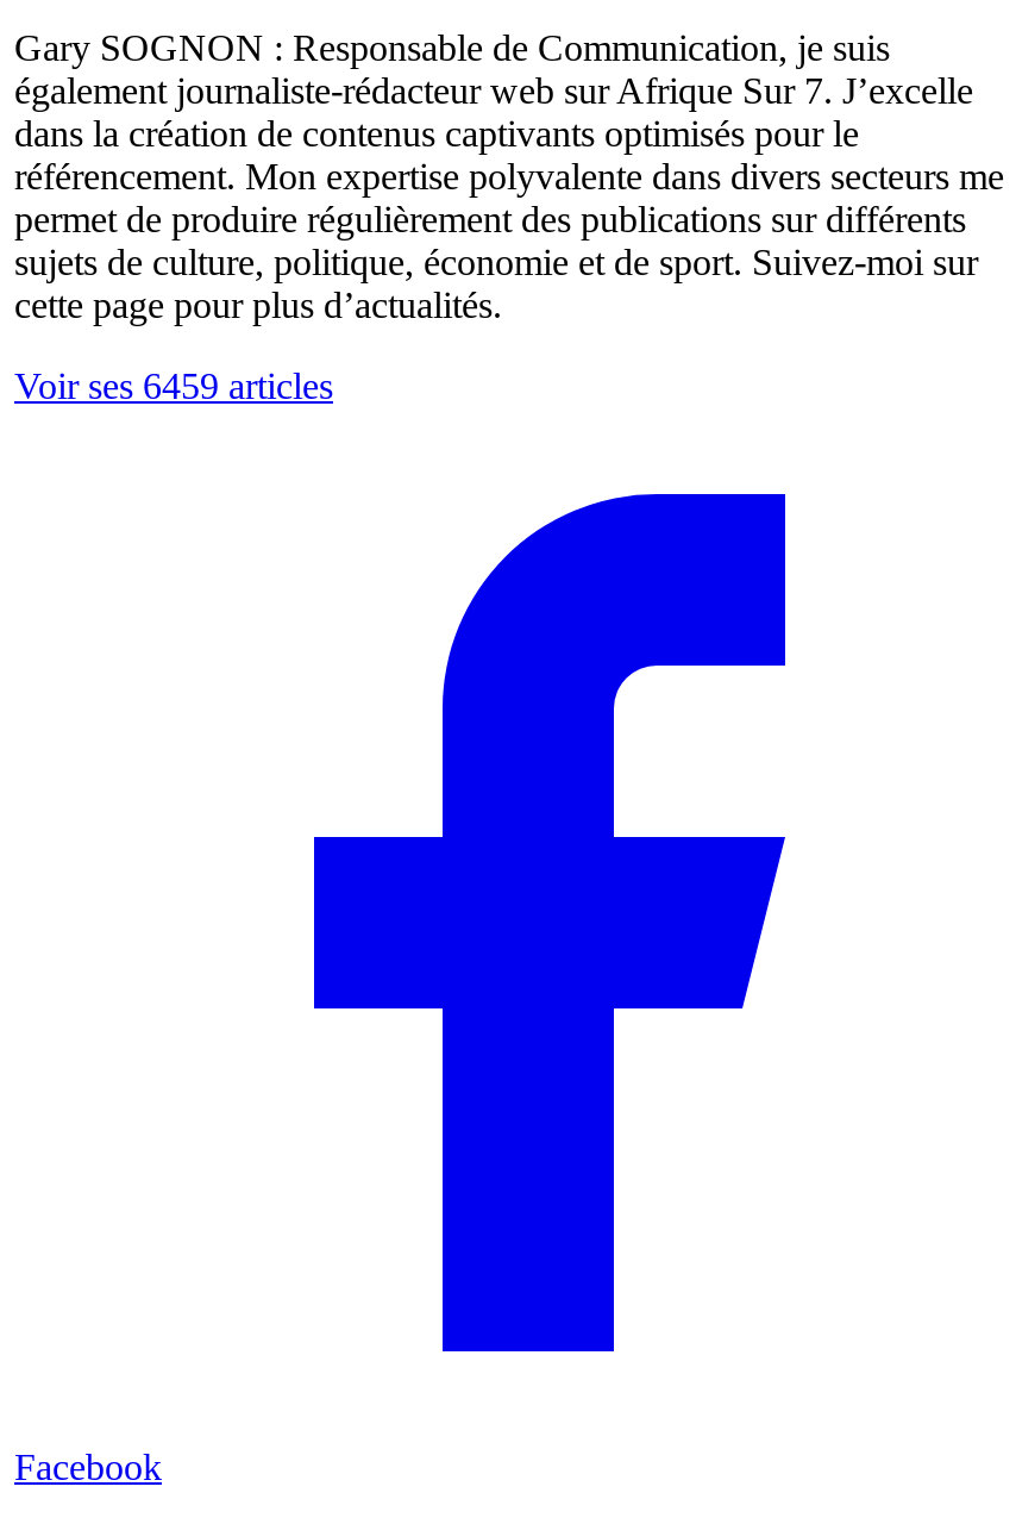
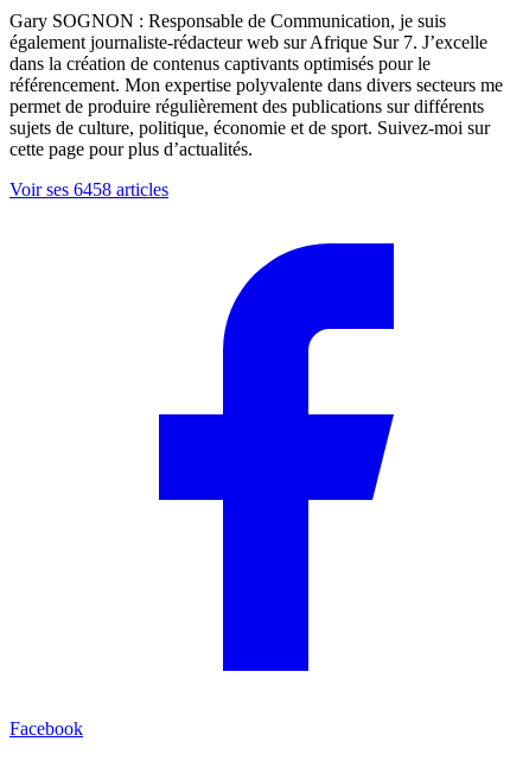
- Voir ses 6459 articles
+ Voir ses 6458 articles
